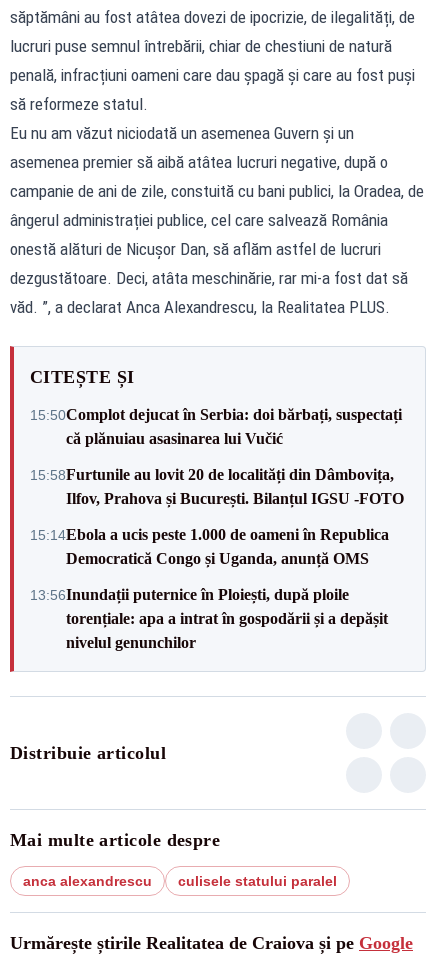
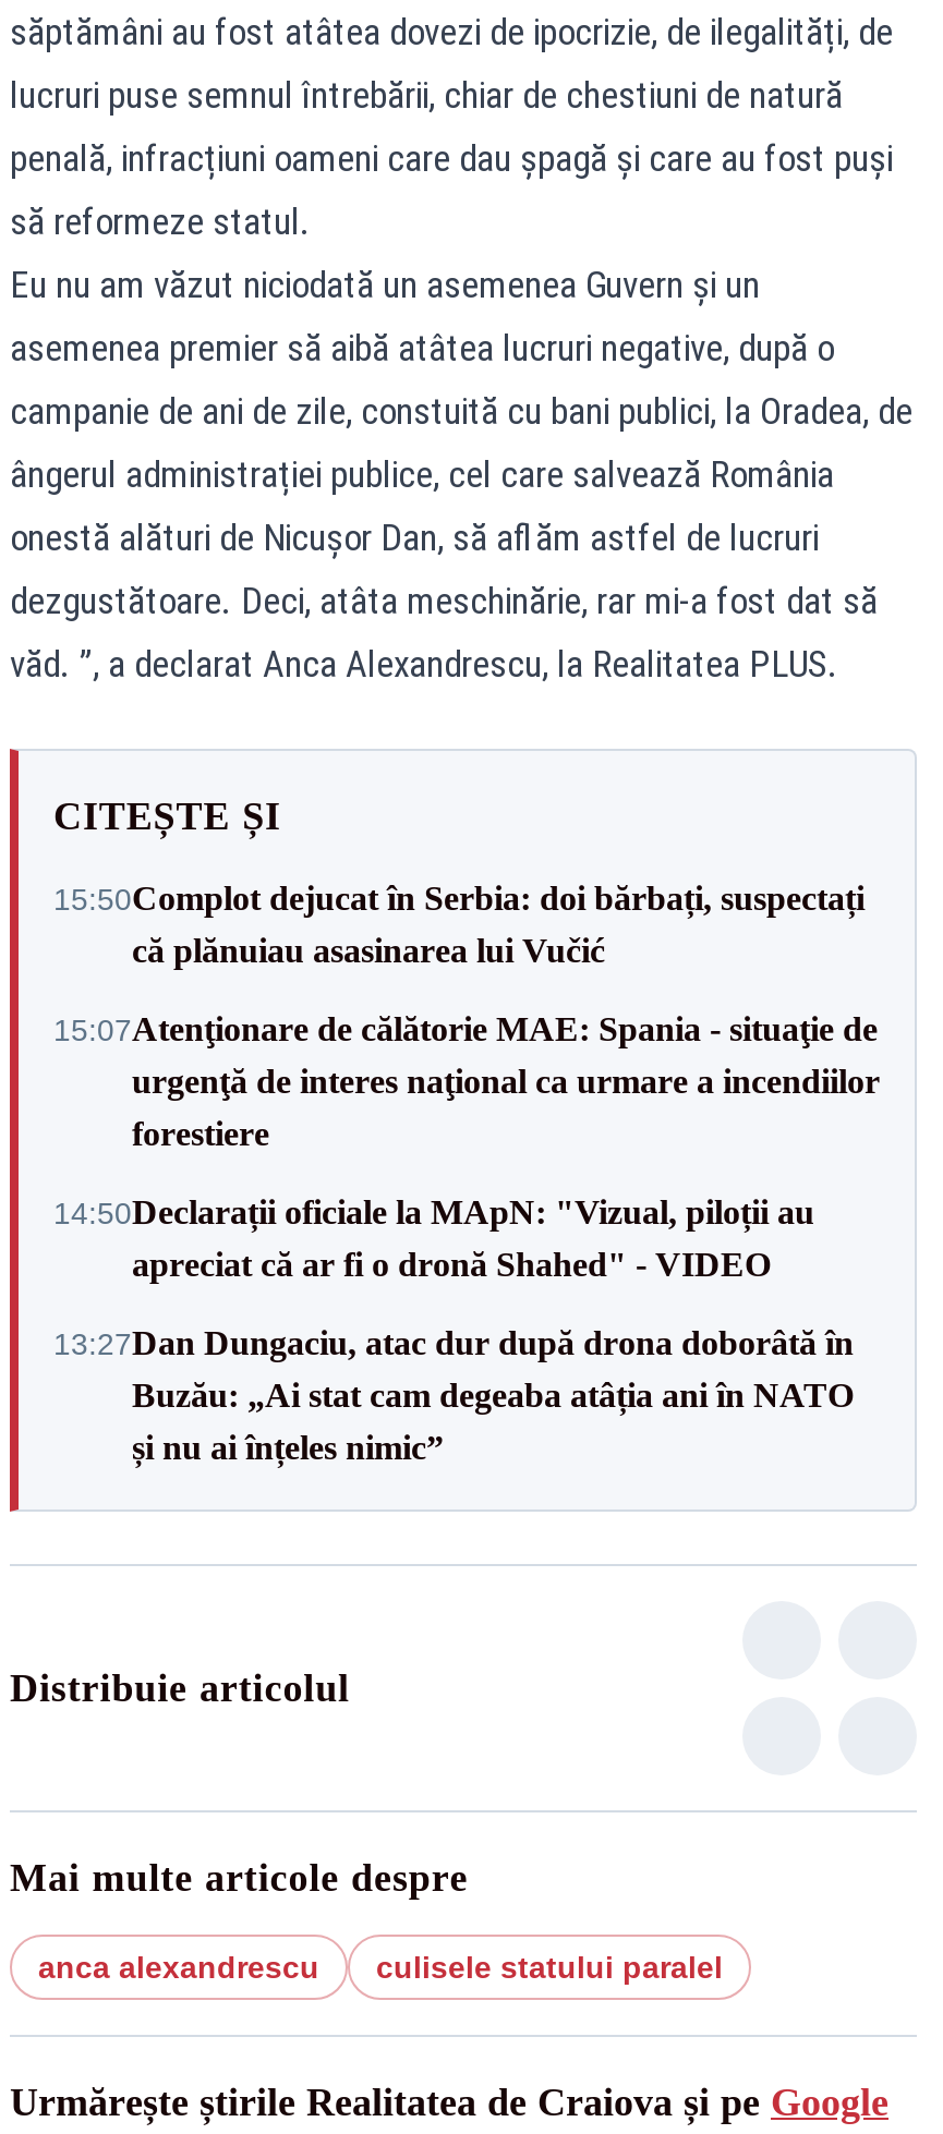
- 15:58Furtunile au lovit 20 de localități din Dâmbovița,
- Ilfov, Prahova și București. Bilanțul IGSU -FOTO
+ 15:07Atenţionare de călătorie MAE: Spania - situaţie de
+ urgenţă de interes naţional ca urmare a incendiilor
+ forestiere

- 15:14Ebola a ucis peste 1.000 de oameni în Republica
- Democratică Congo și Uganda, anunță OMS
+ 14:50Declarații oficiale la MApN: "Vizual, piloții au
+ apreciat că ar fi o dronă Shahed" - VIDEO

- 13:56Inundații puternice în Ploiești, după ploile
- torențiale: apa a intrat în gospodării și a depășit
- nivelul genunchilor
+ 13:27Dan Dungaciu, atac dur după drona doborâtă în
+ Buzău: „Ai stat cam degeaba atâția ani în NATO
+ și nu ai înțeles nimic”
